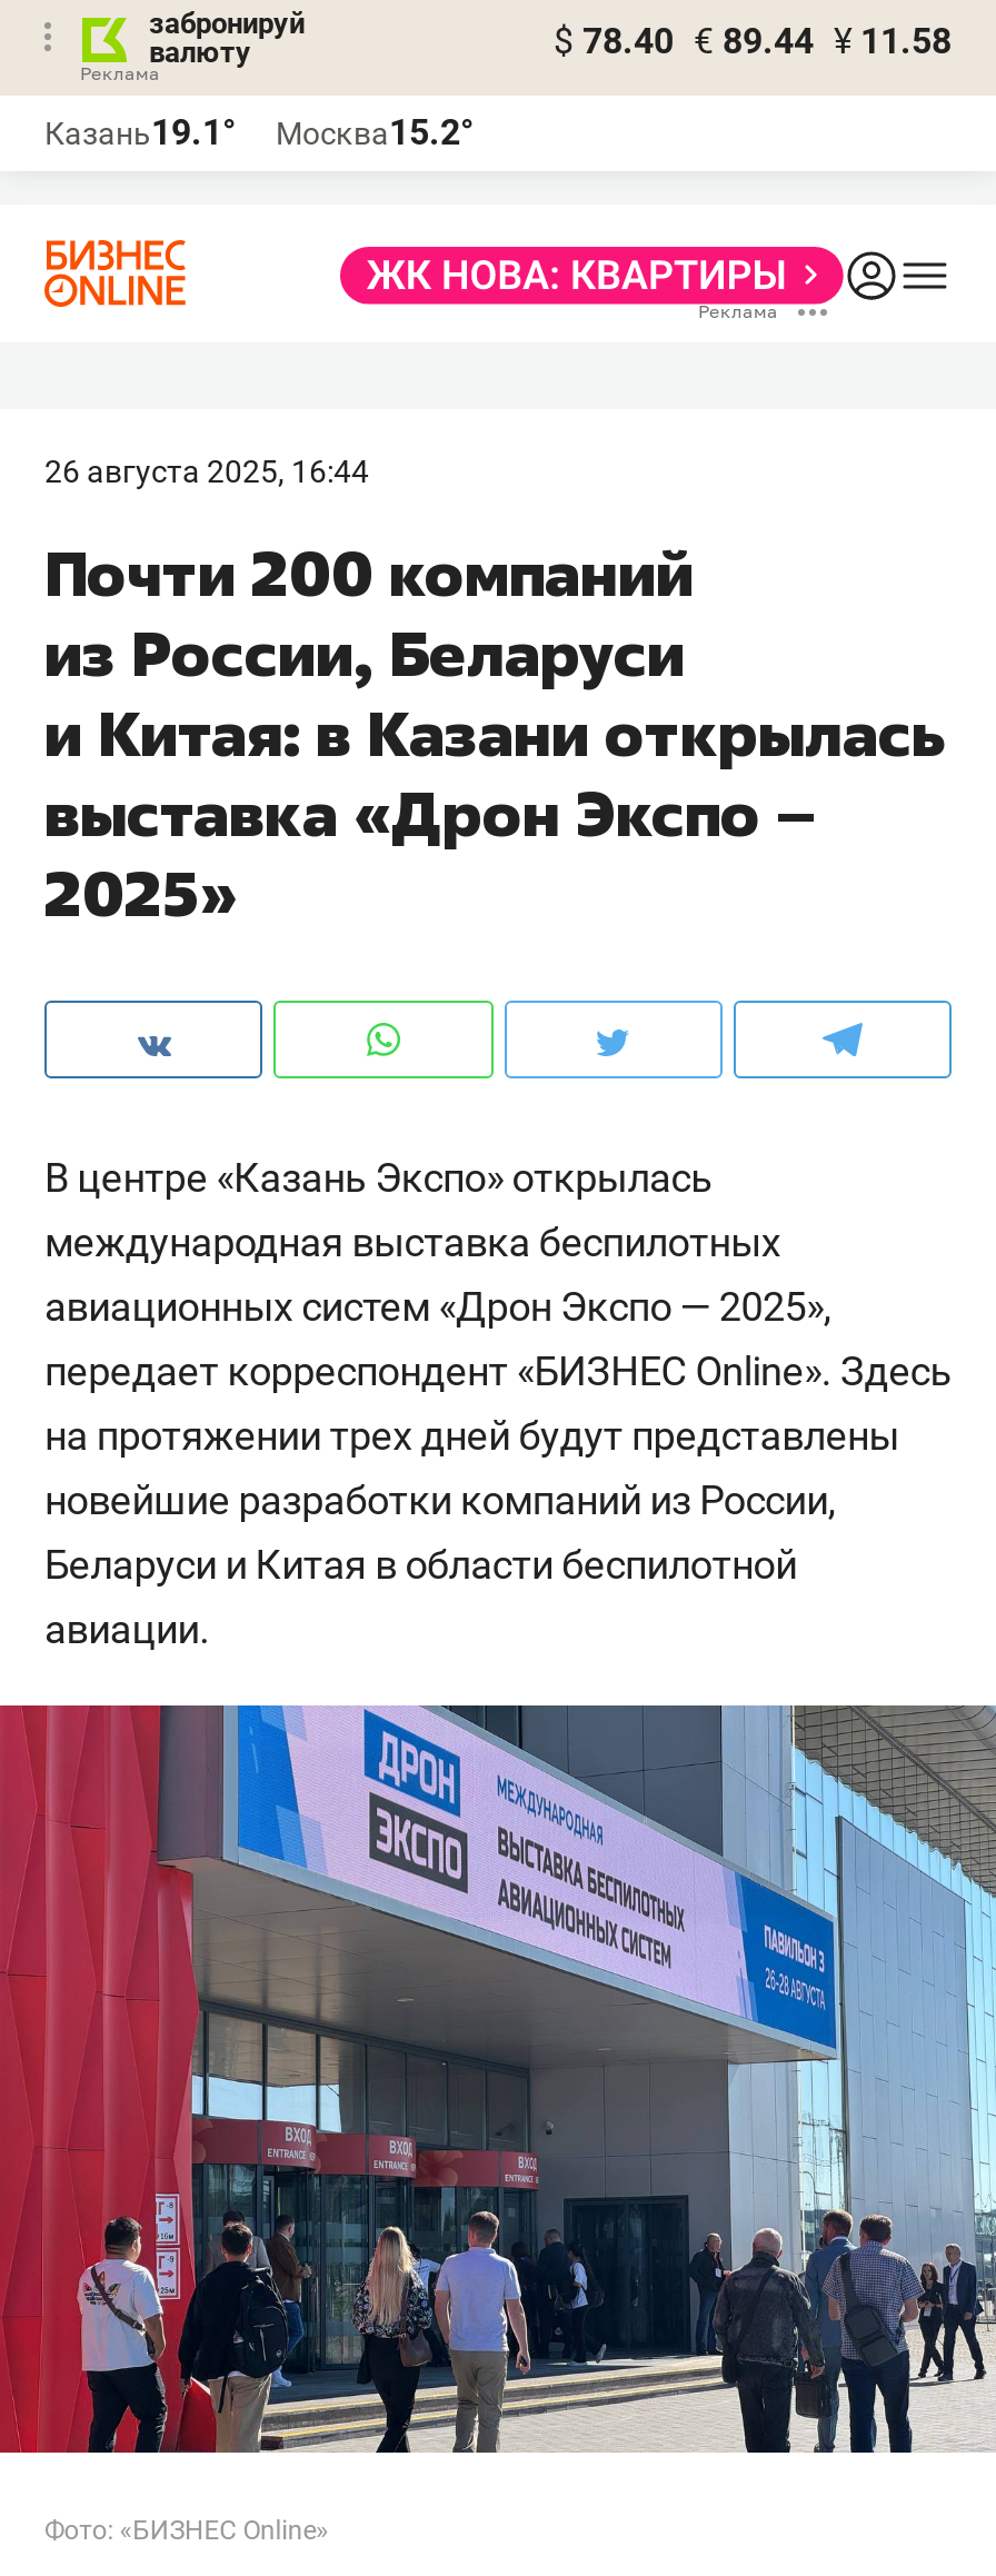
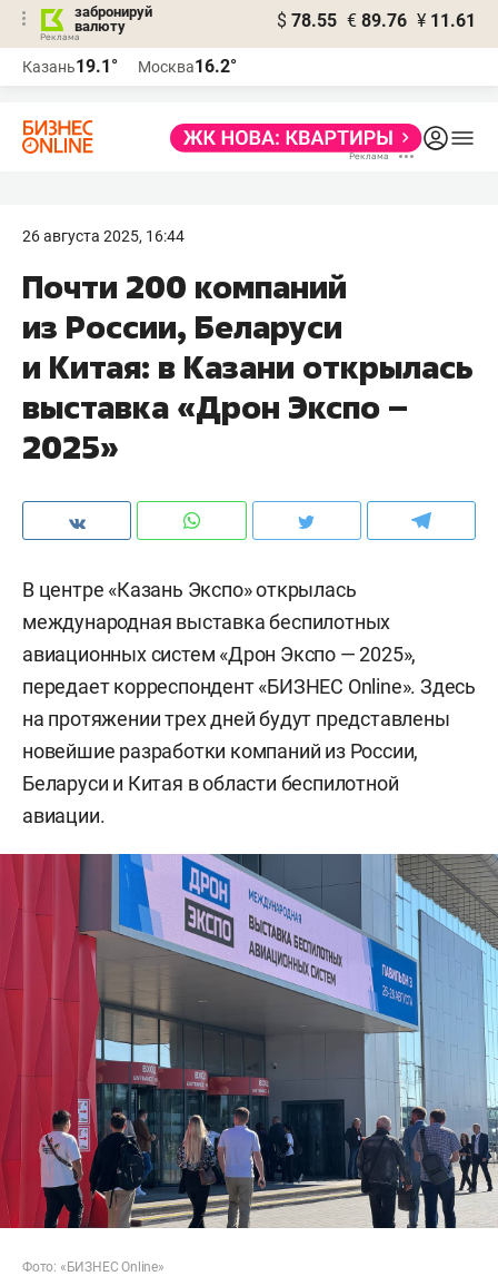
- $ 78.40 € 89.44 ¥ 11.58
+ $ 78.55 € 89.76 ¥ 11.61

- Казань19.1° Москва15.2°
+ Казань19.1° Москва16.2°
